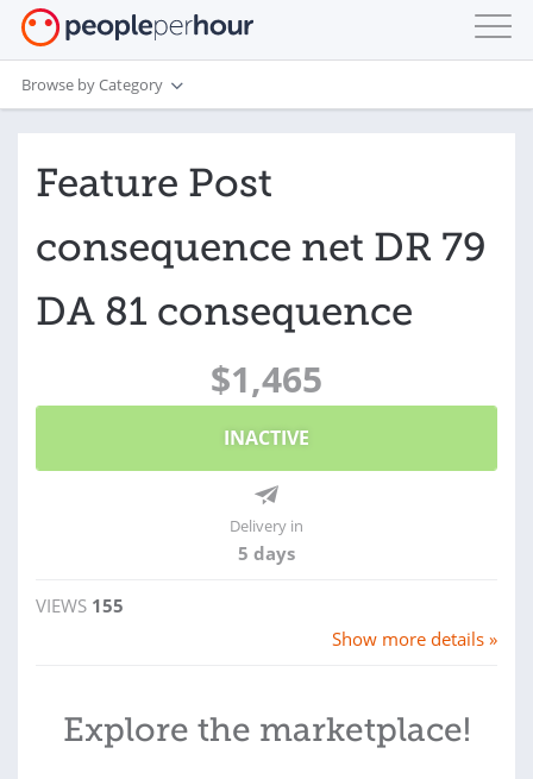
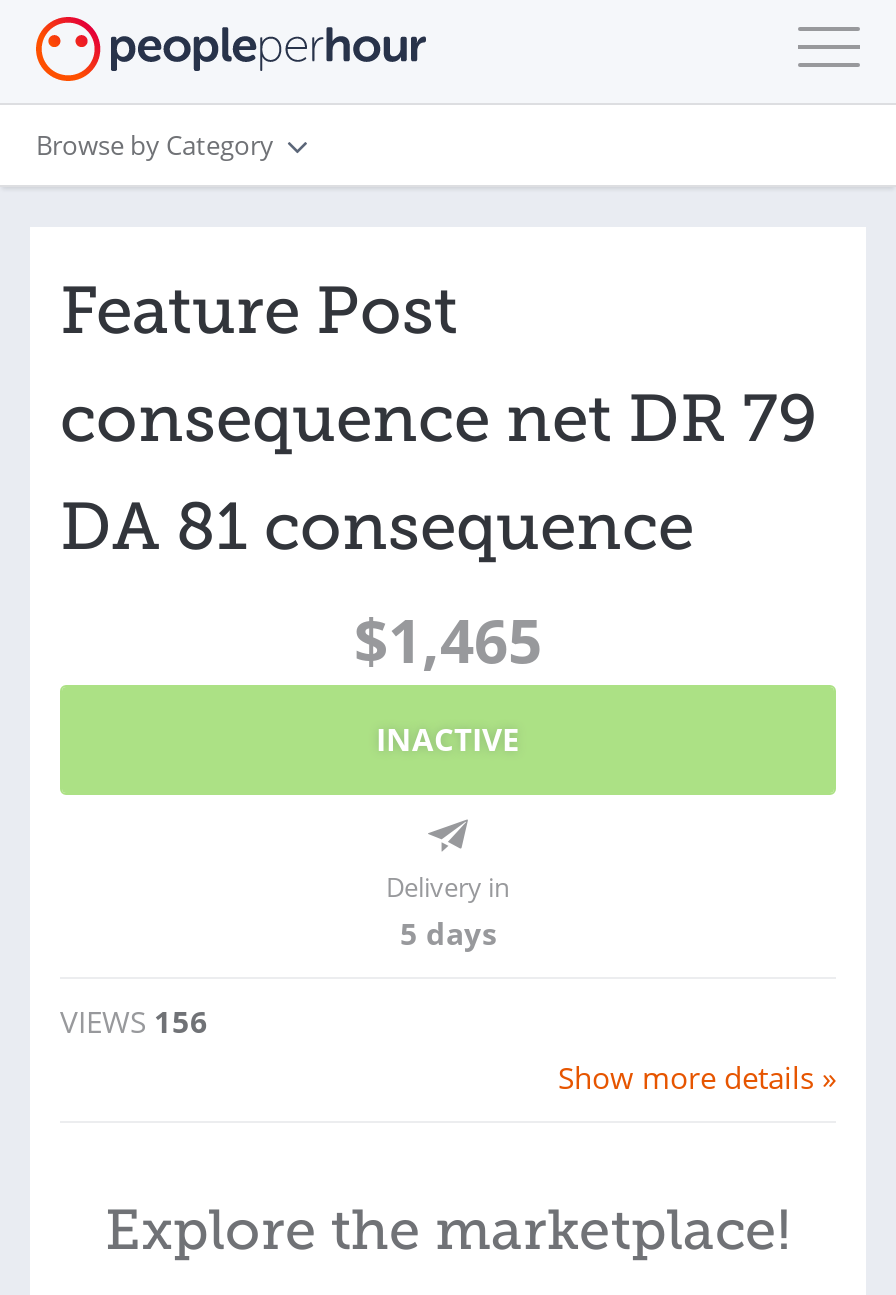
- VIEWS 155
+ VIEWS 156
